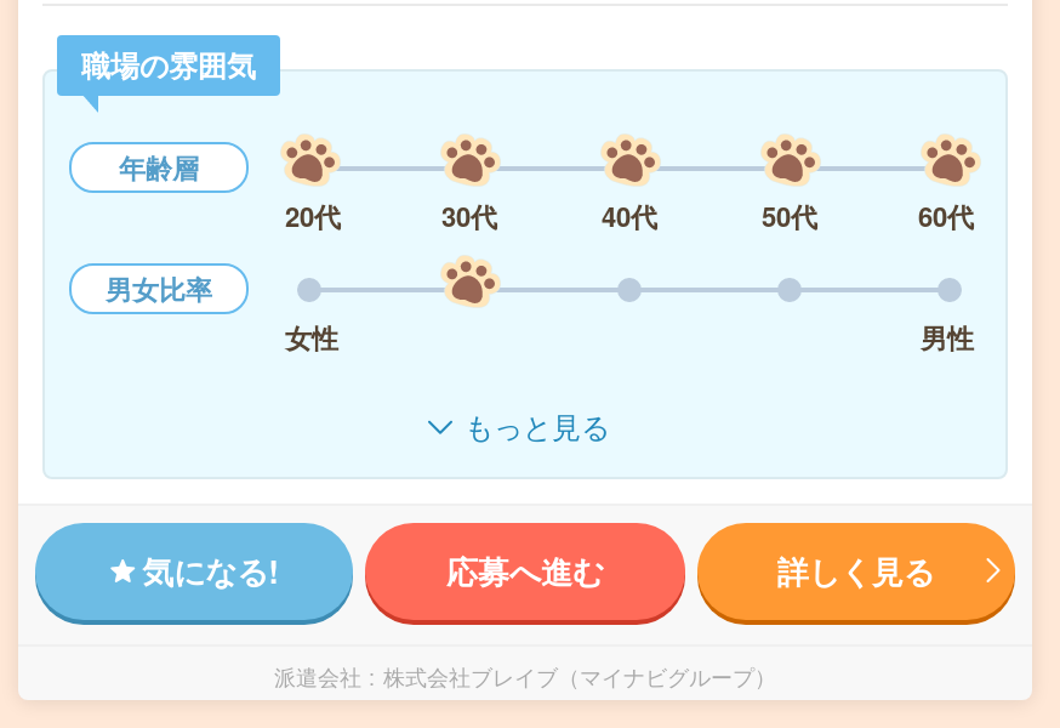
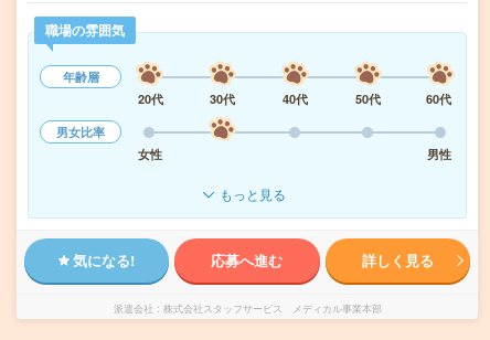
- 株式会社ブレイブ（マイナビグループ）
+ 株式会社スタッフサービス メディカル事業本部
